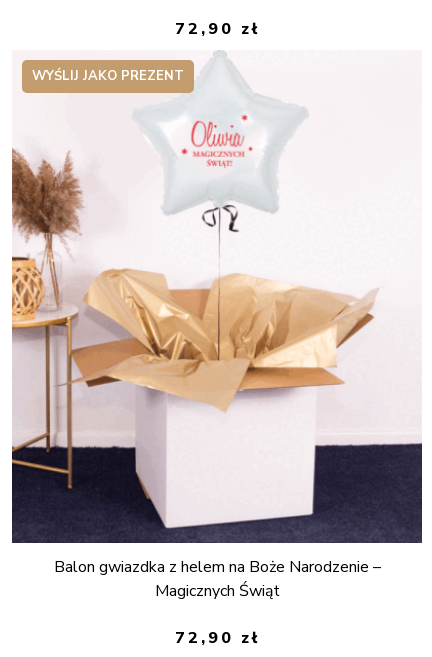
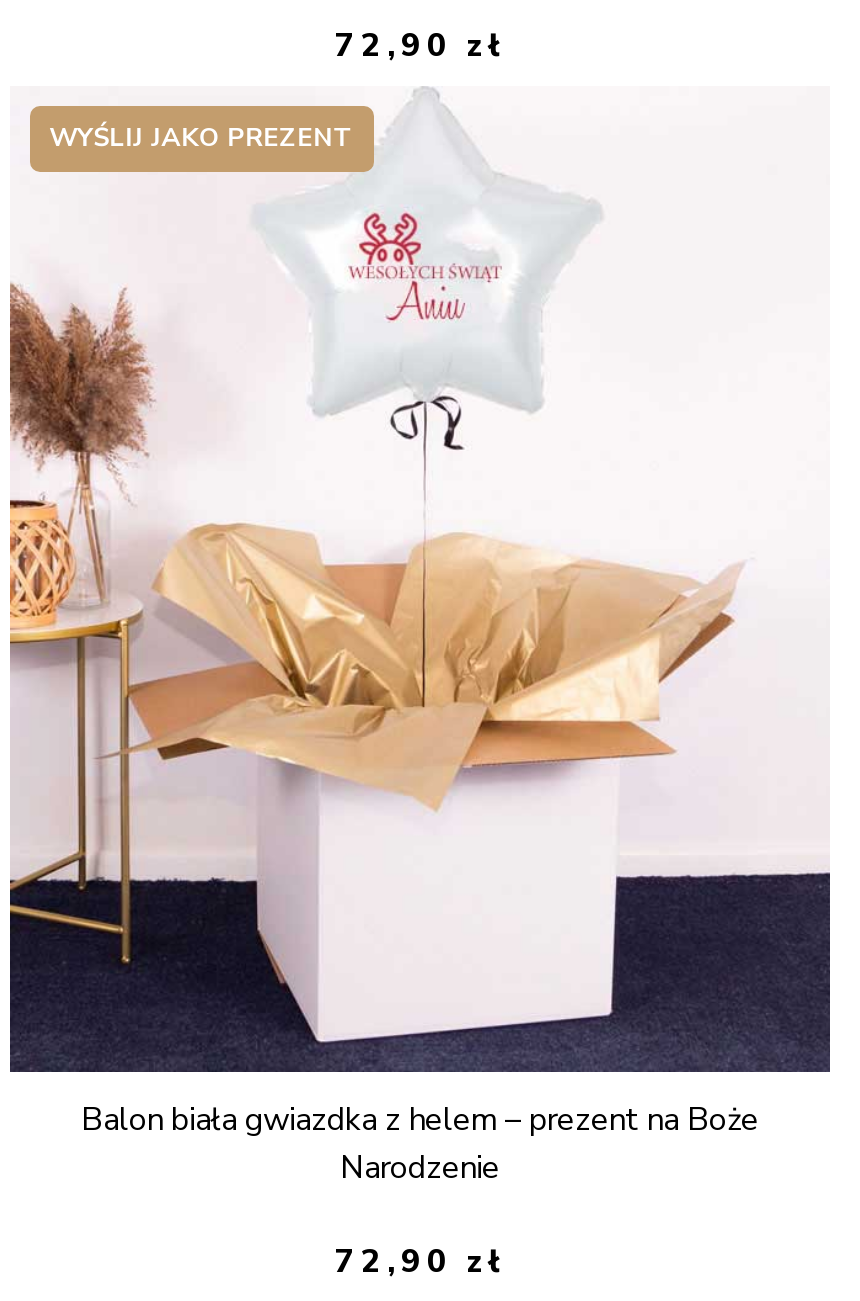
- [image]
+ [image]

- Balon gwiazdka z helem na Boże Narodzenie –
- Magicznych Świąt
+ Balon biała gwiazdka z helem – prezent na Boże
+ Narodzenie
